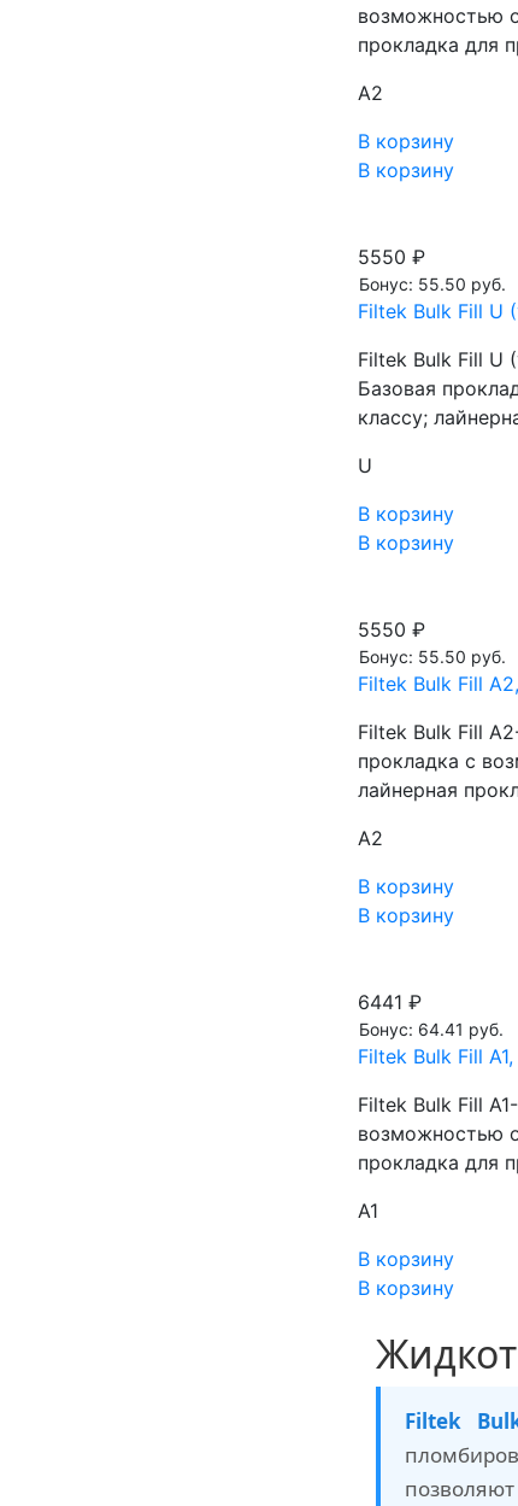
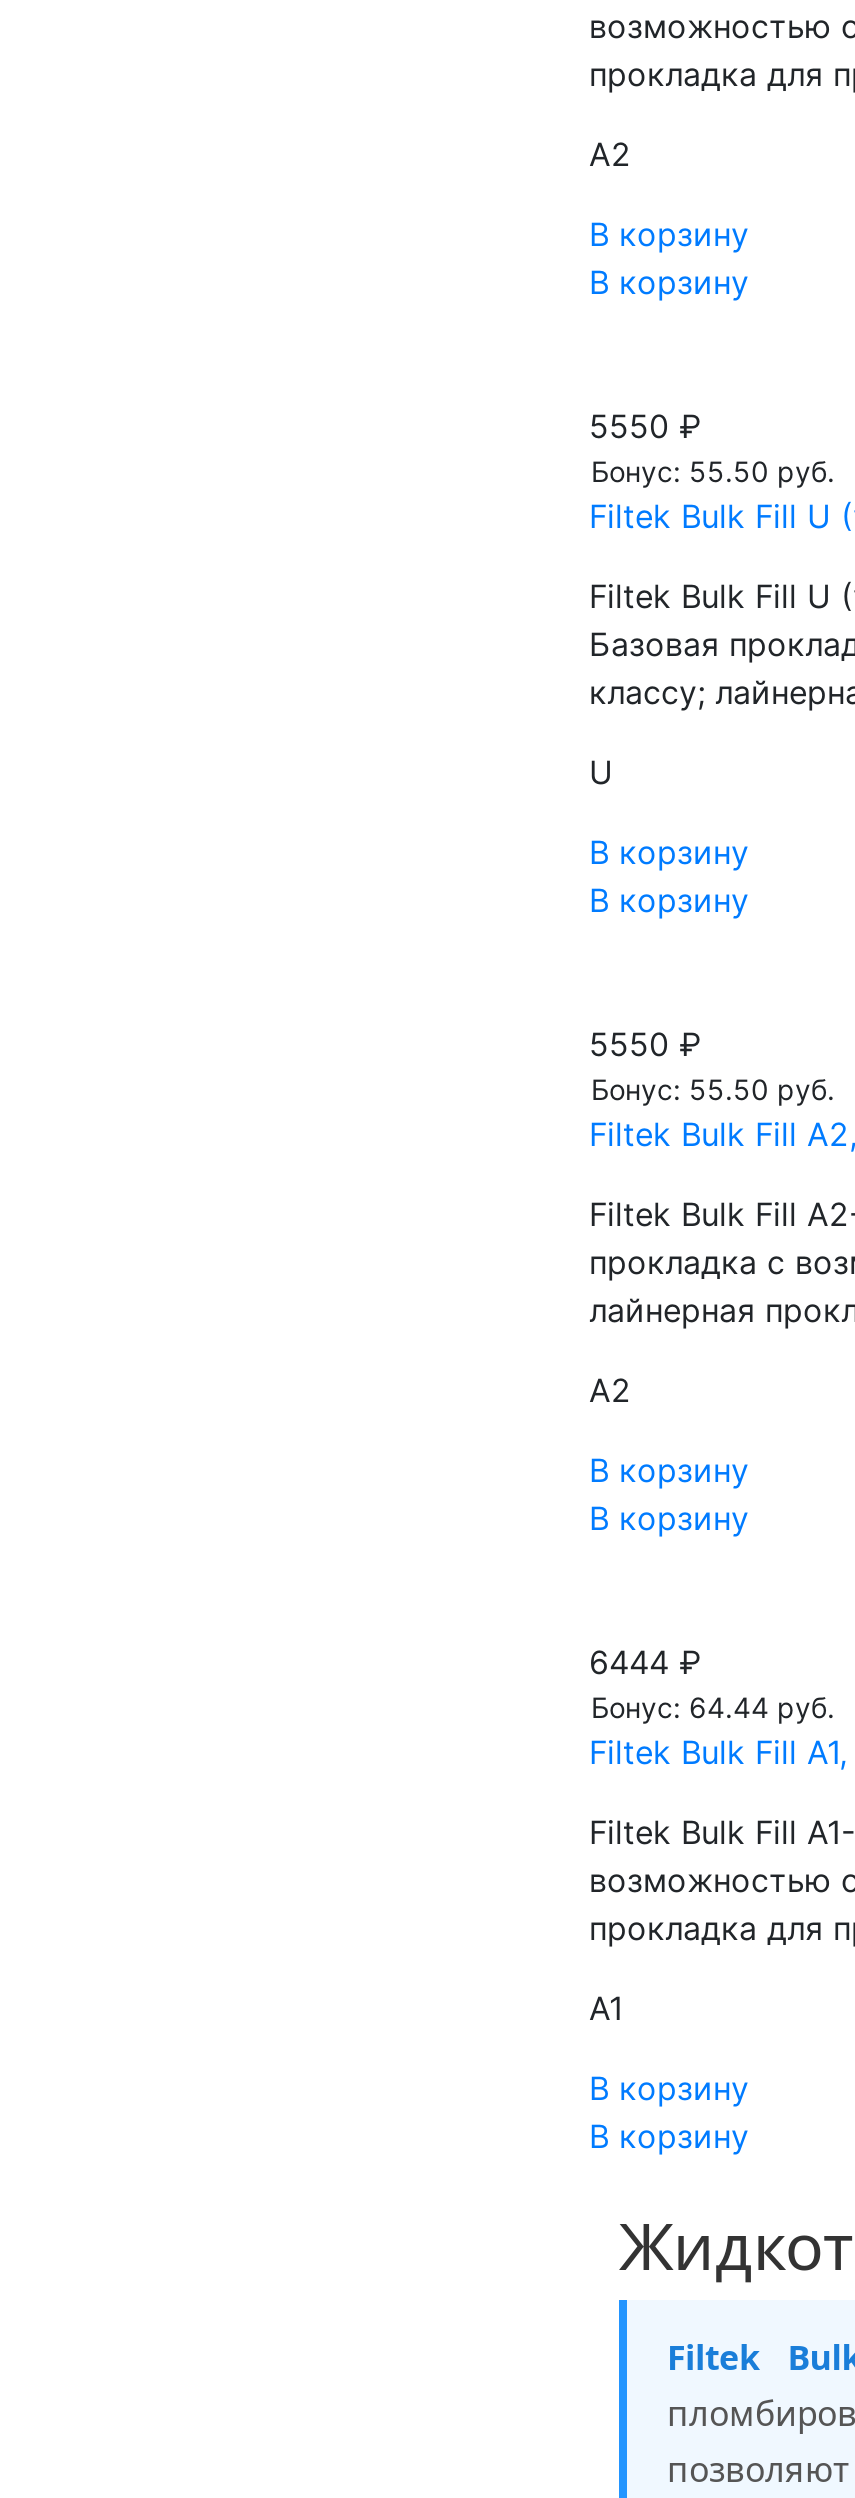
- 6441 ₽
+ 6444 ₽

- Бонус: 64.41 руб.
+ Бонус: 64.44 руб.
